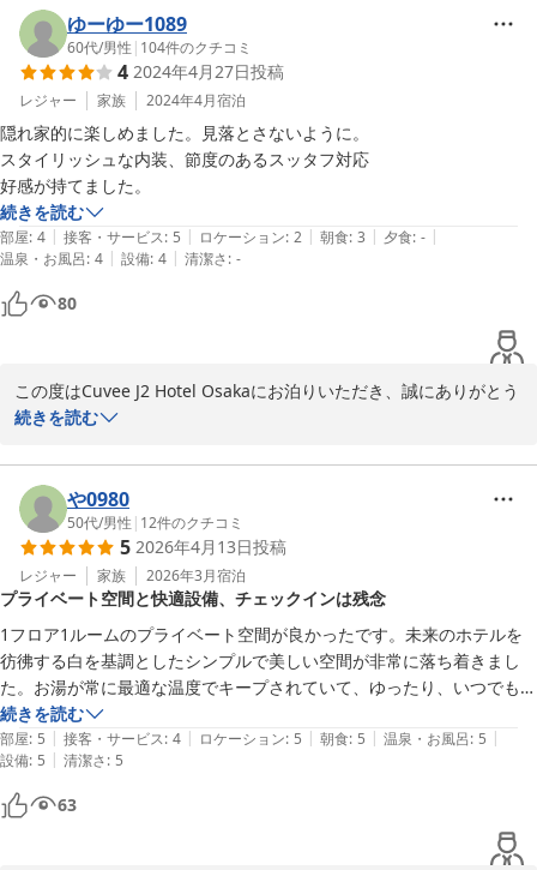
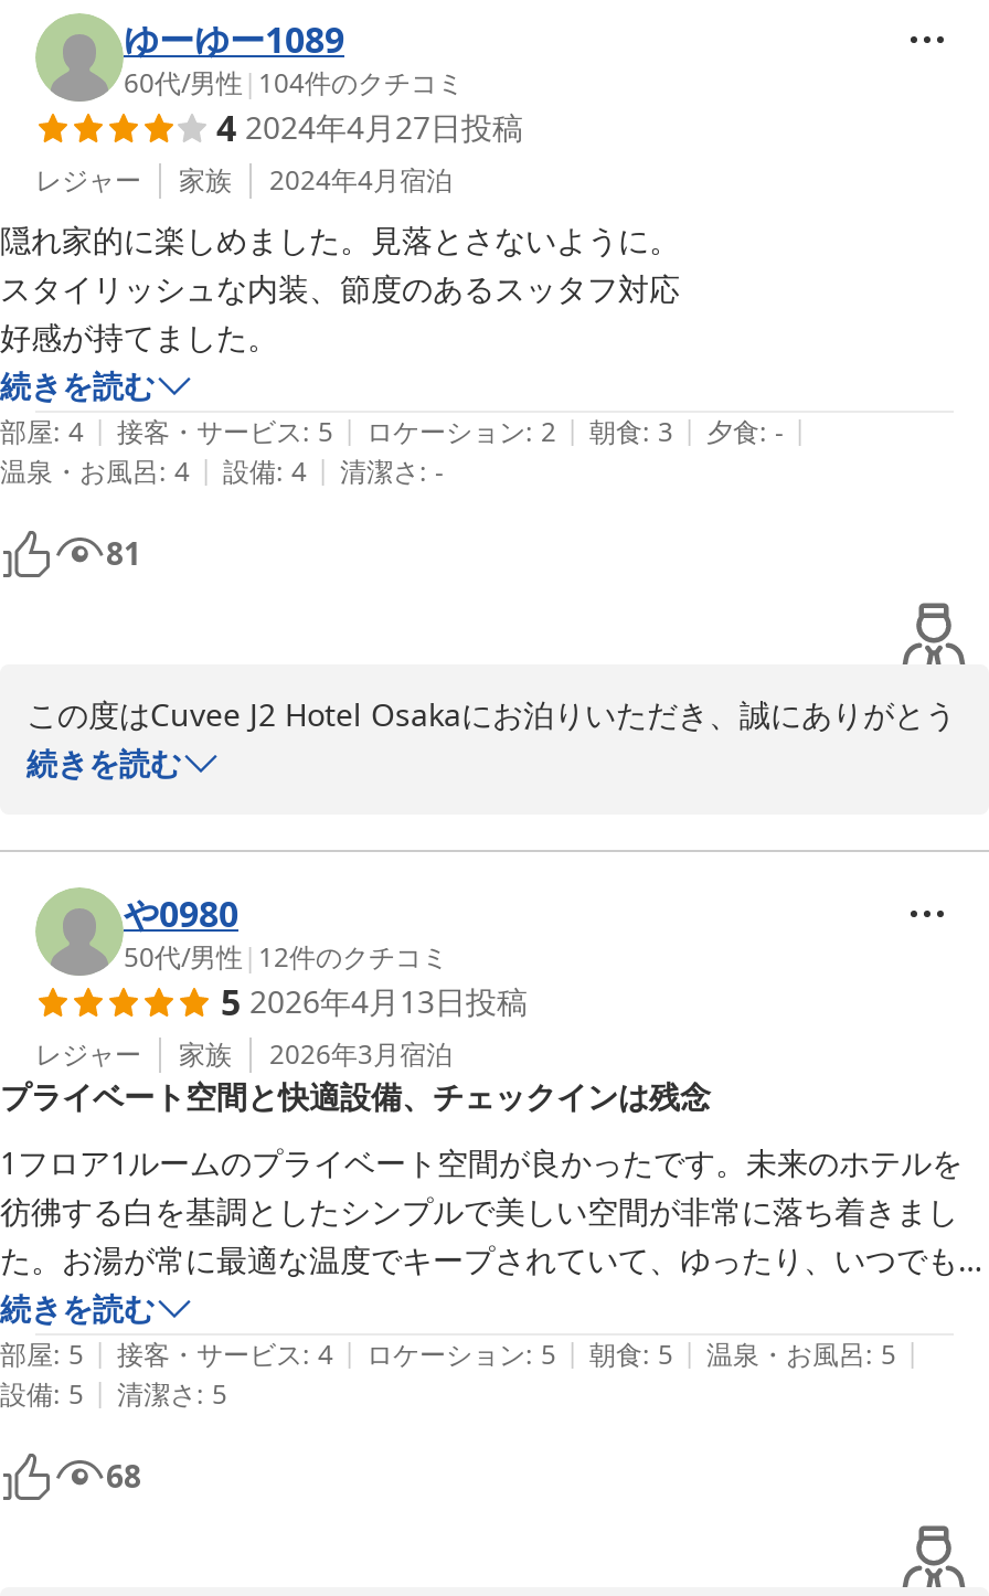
- 80
+ 81

- 63
+ 68
